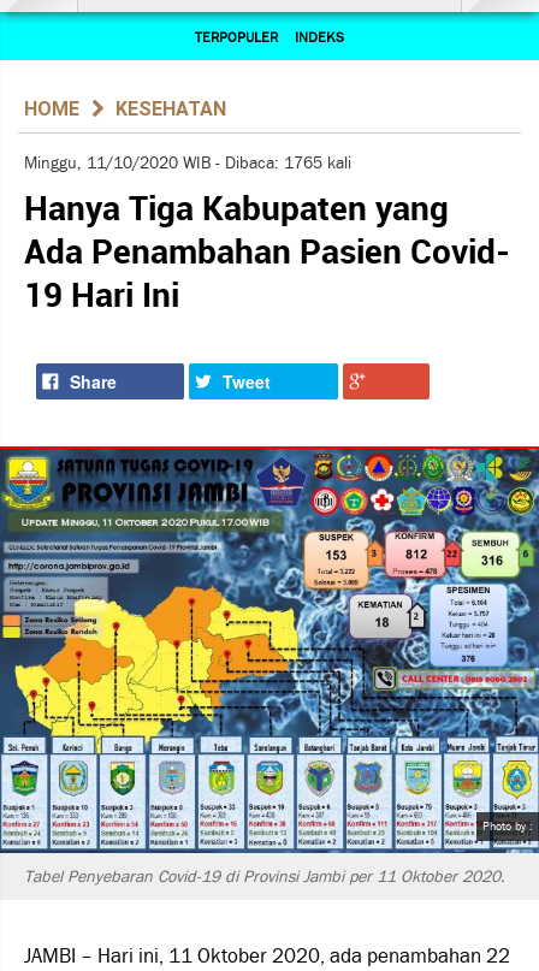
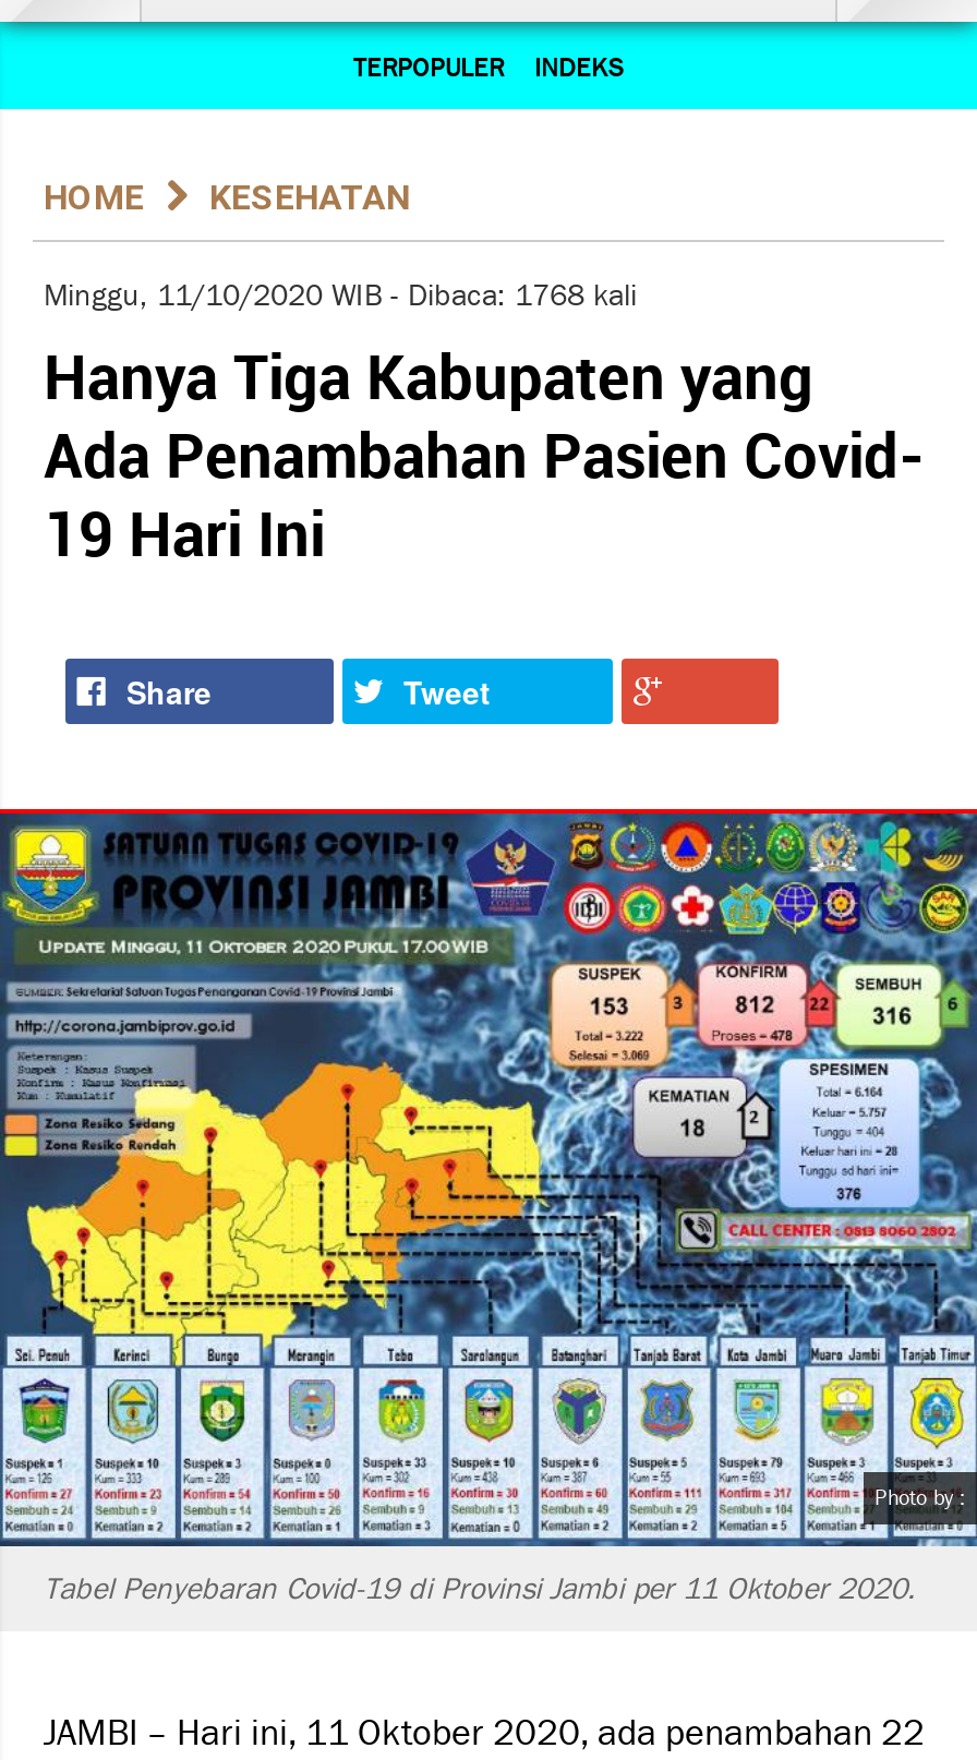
- Minggu, 11/10/2020 WIB - Dibaca: 1765 kali
+ Minggu, 11/10/2020 WIB - Dibaca: 1768 kali
